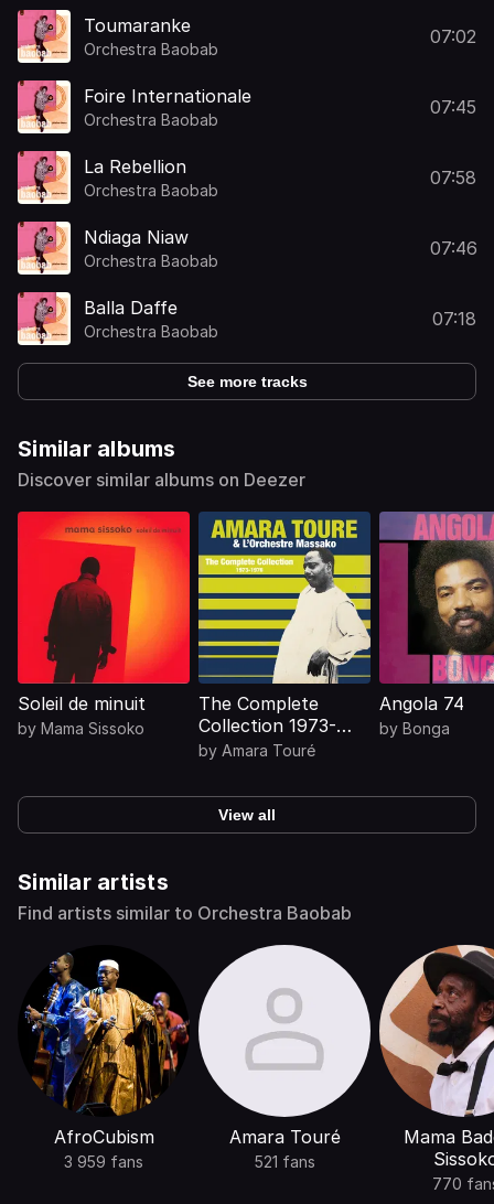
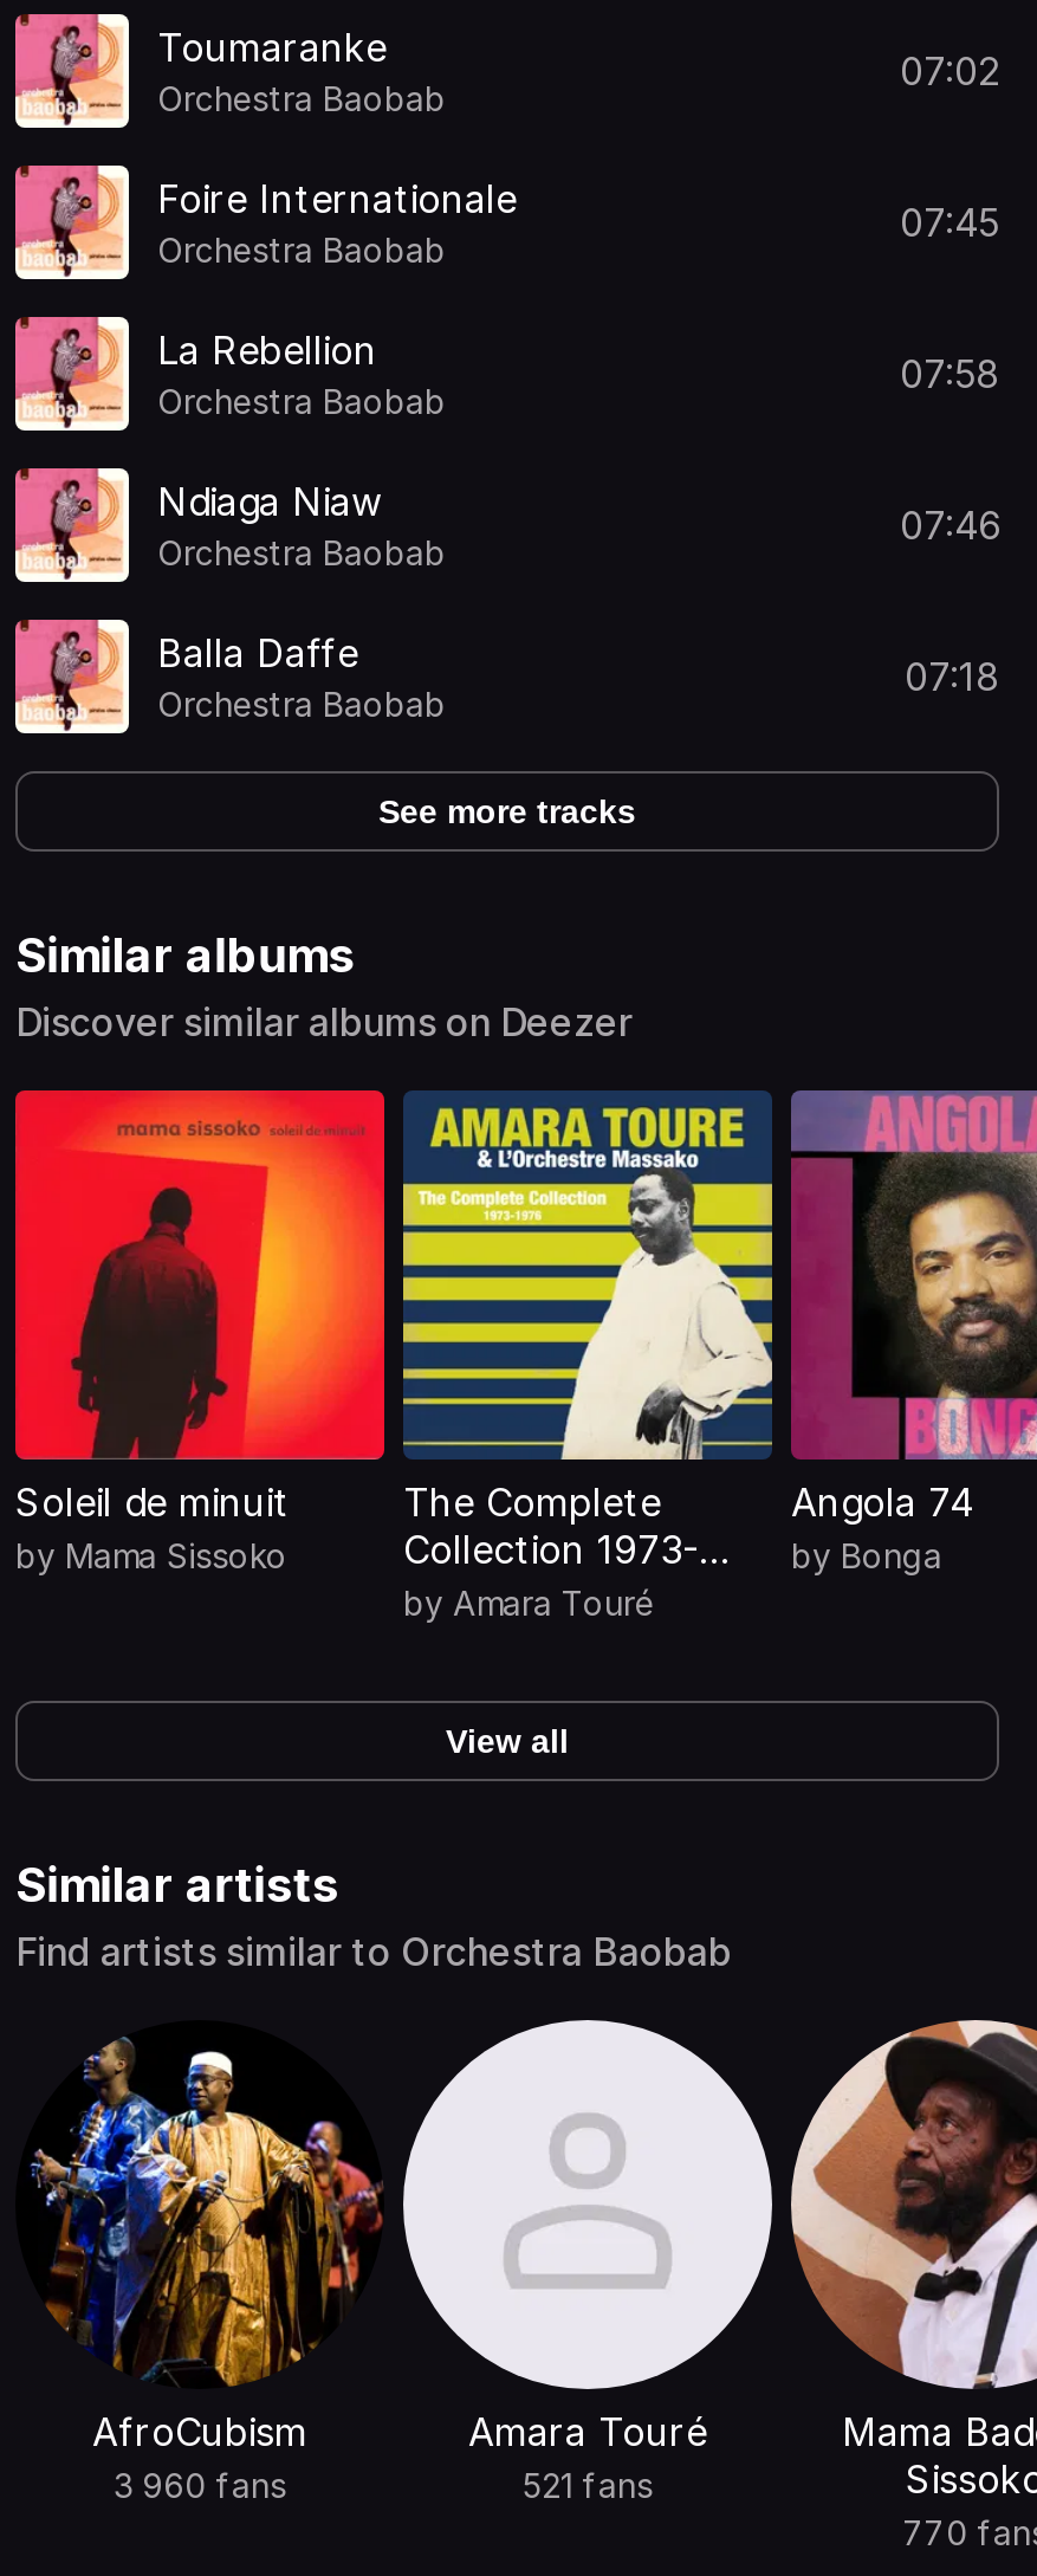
- 3 959 fans
+ 3 960 fans
